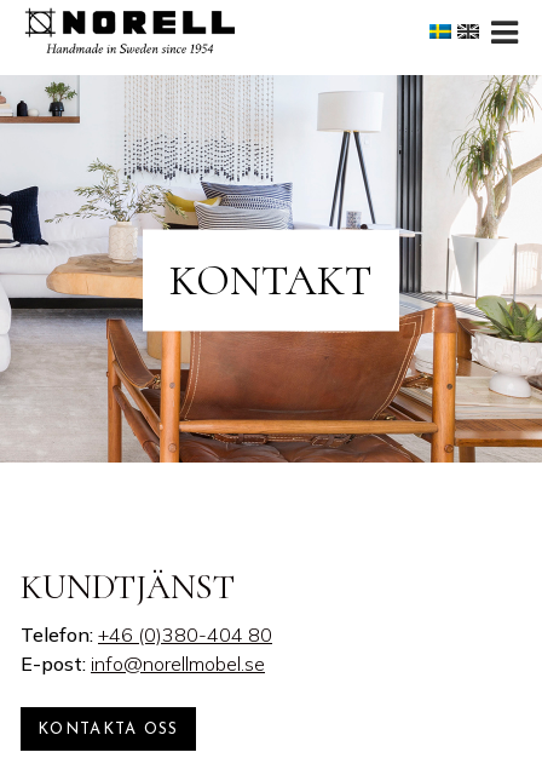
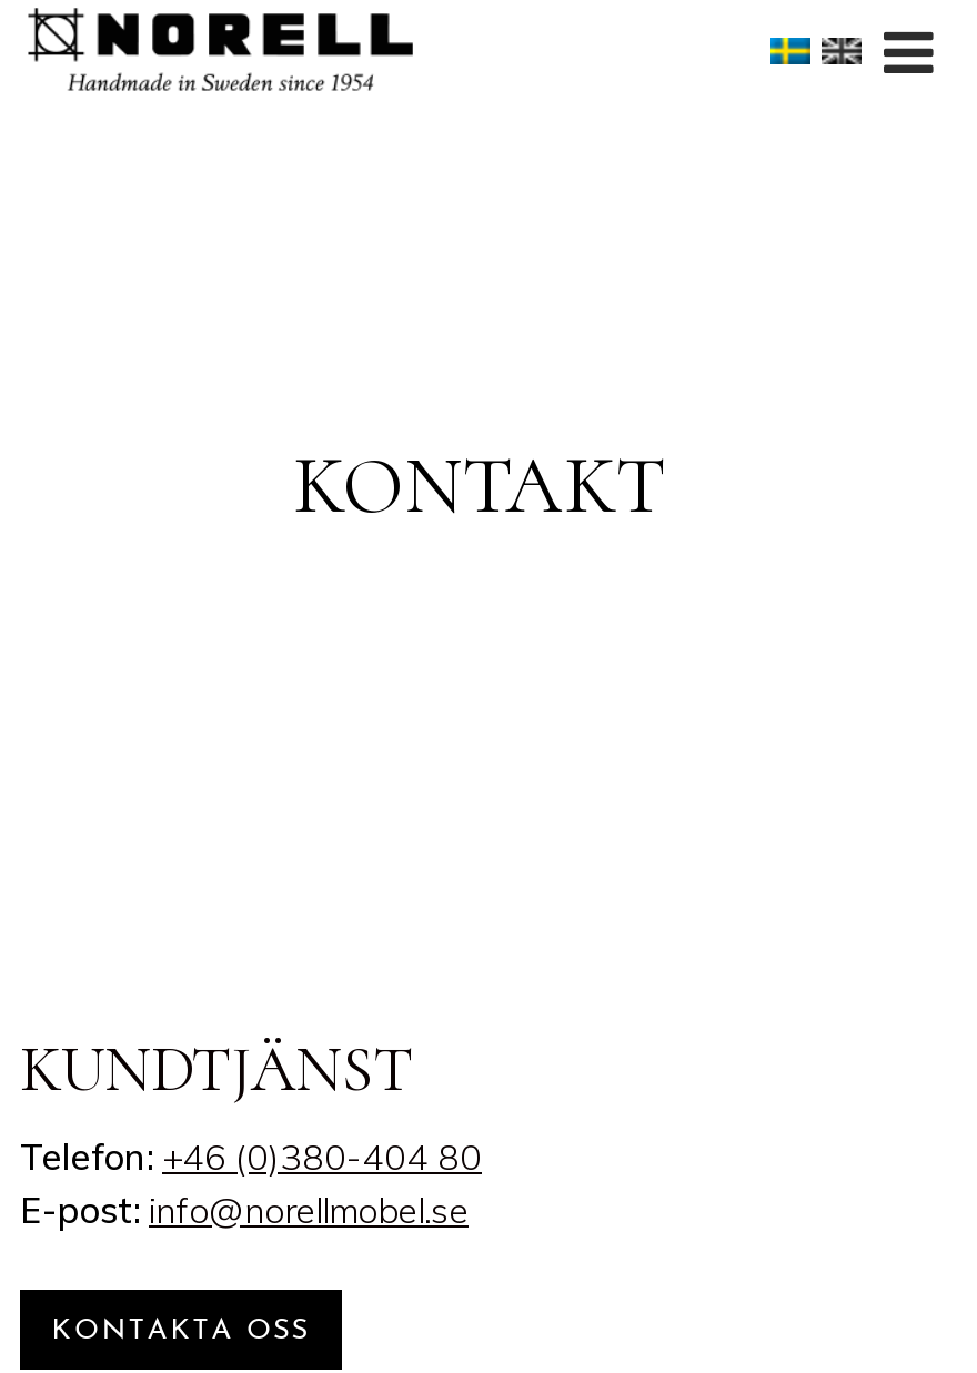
- [image]
